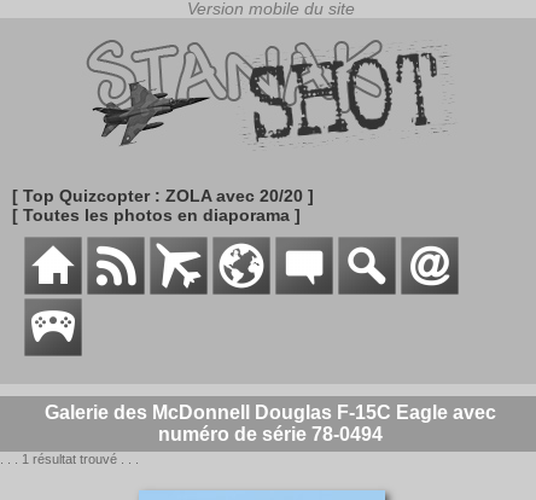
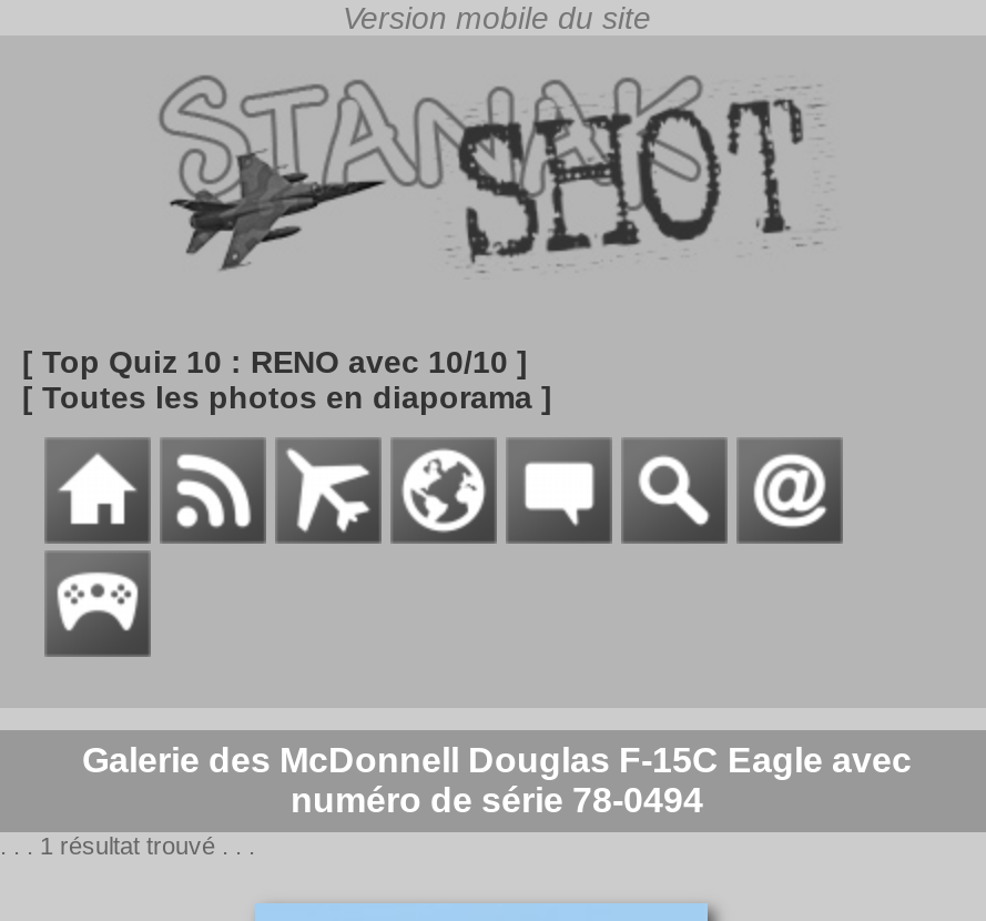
- [ Top Quizcopter : ZOLA avec 20/20 ]
+ [ Top Quiz 10 : RENO avec 10/10 ]
